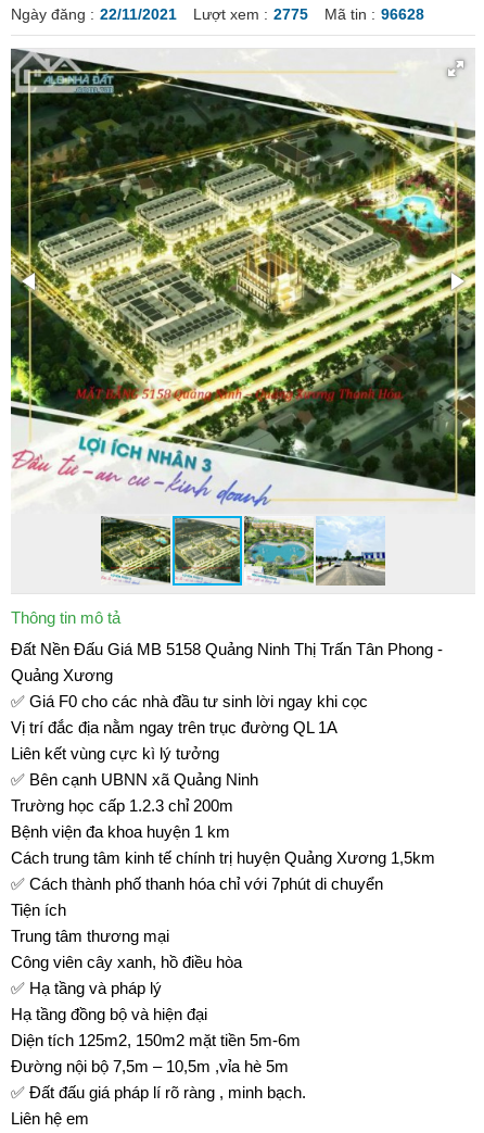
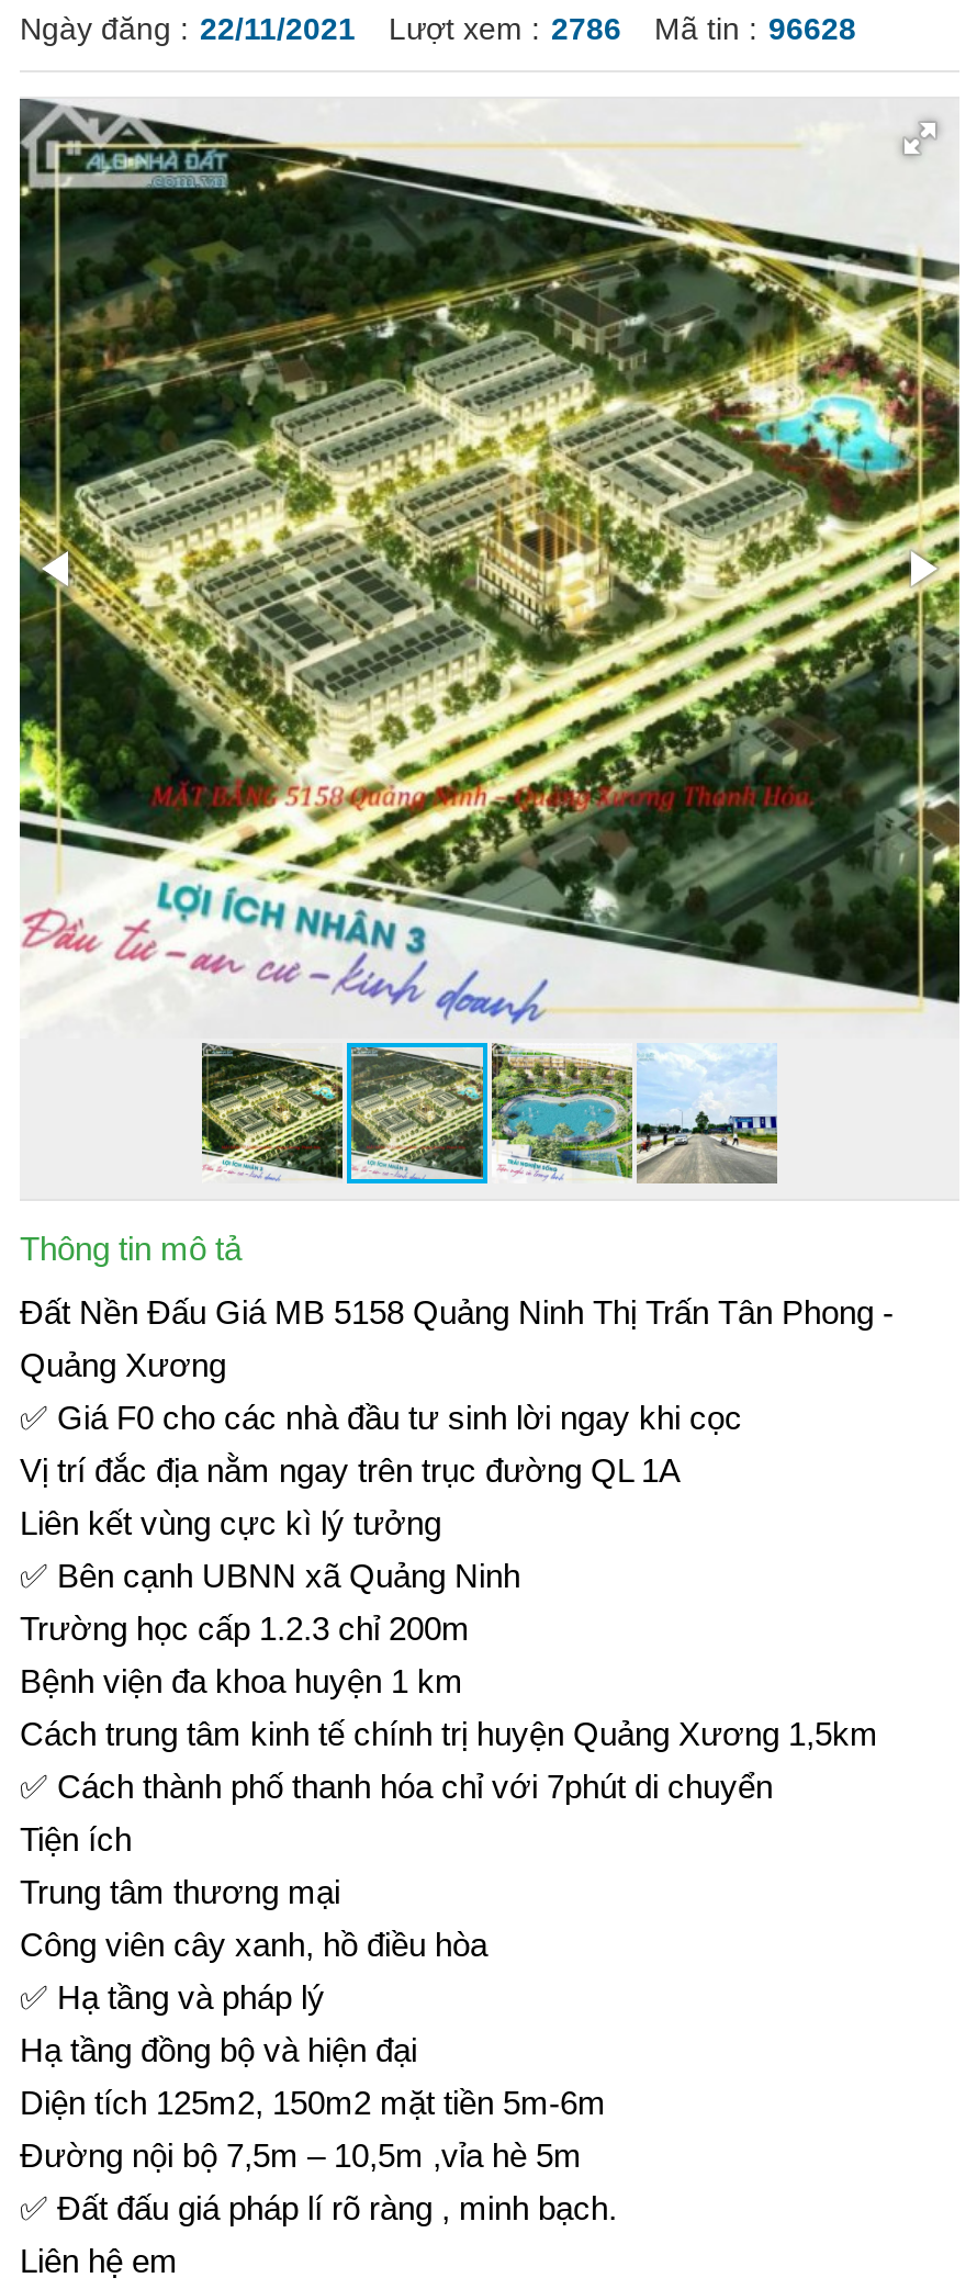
- Ngày đăng : 22/11/2021 Lượt xem : 2775 Mã tin : 96628
+ Ngày đăng : 22/11/2021 Lượt xem : 2786 Mã tin : 96628
